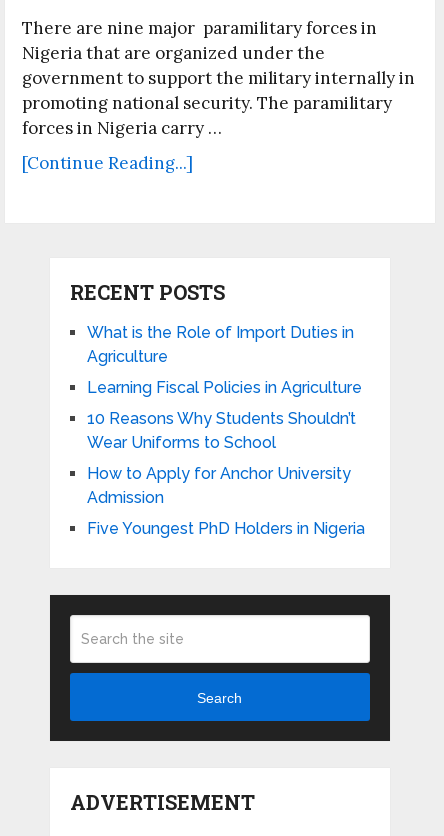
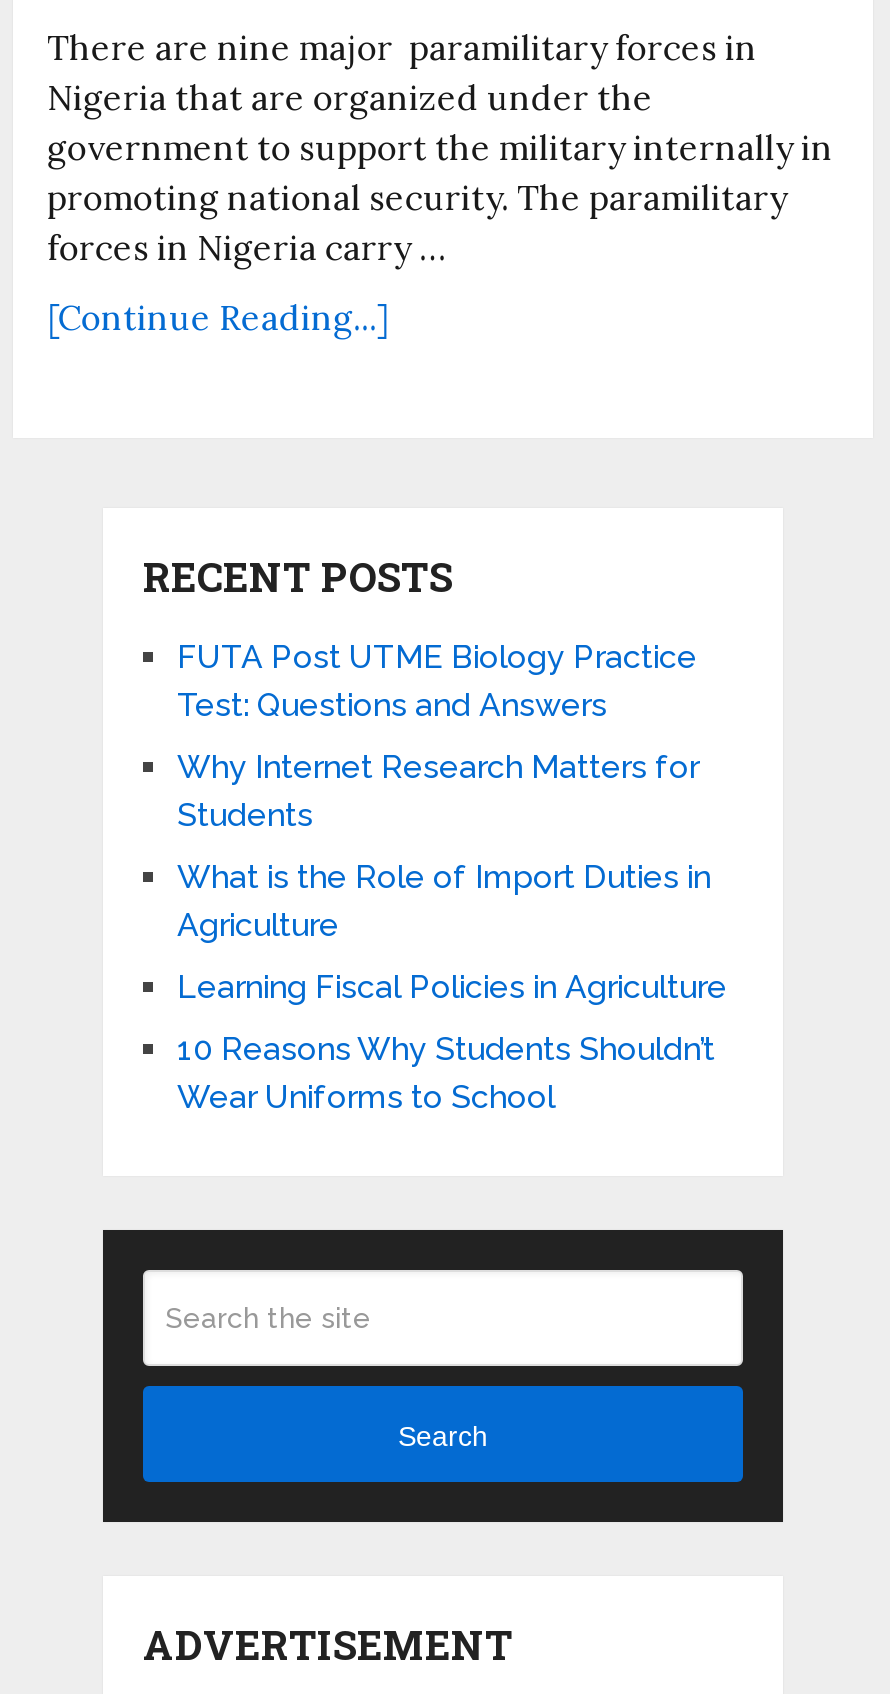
+ FUTA Post UTME Biology Practice
+ Test: Questions and Answers
+ Why Internet Research Matters for
+ Students

moved down: What is the Role of Import Duties in | Agriculture | Learning Fiscal Policies in Agriculture | 10 Reasons Why Students Shouldn’t | Wear Uniforms to School

- How to Apply for Anchor University
- Admission
- Five Youngest PhD Holders in Nigeria
